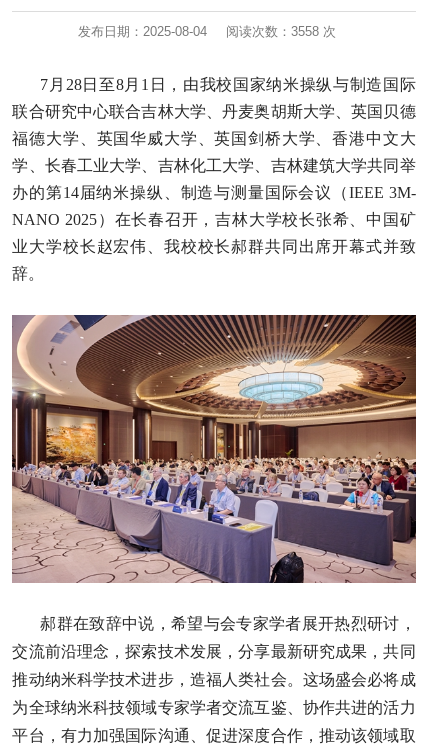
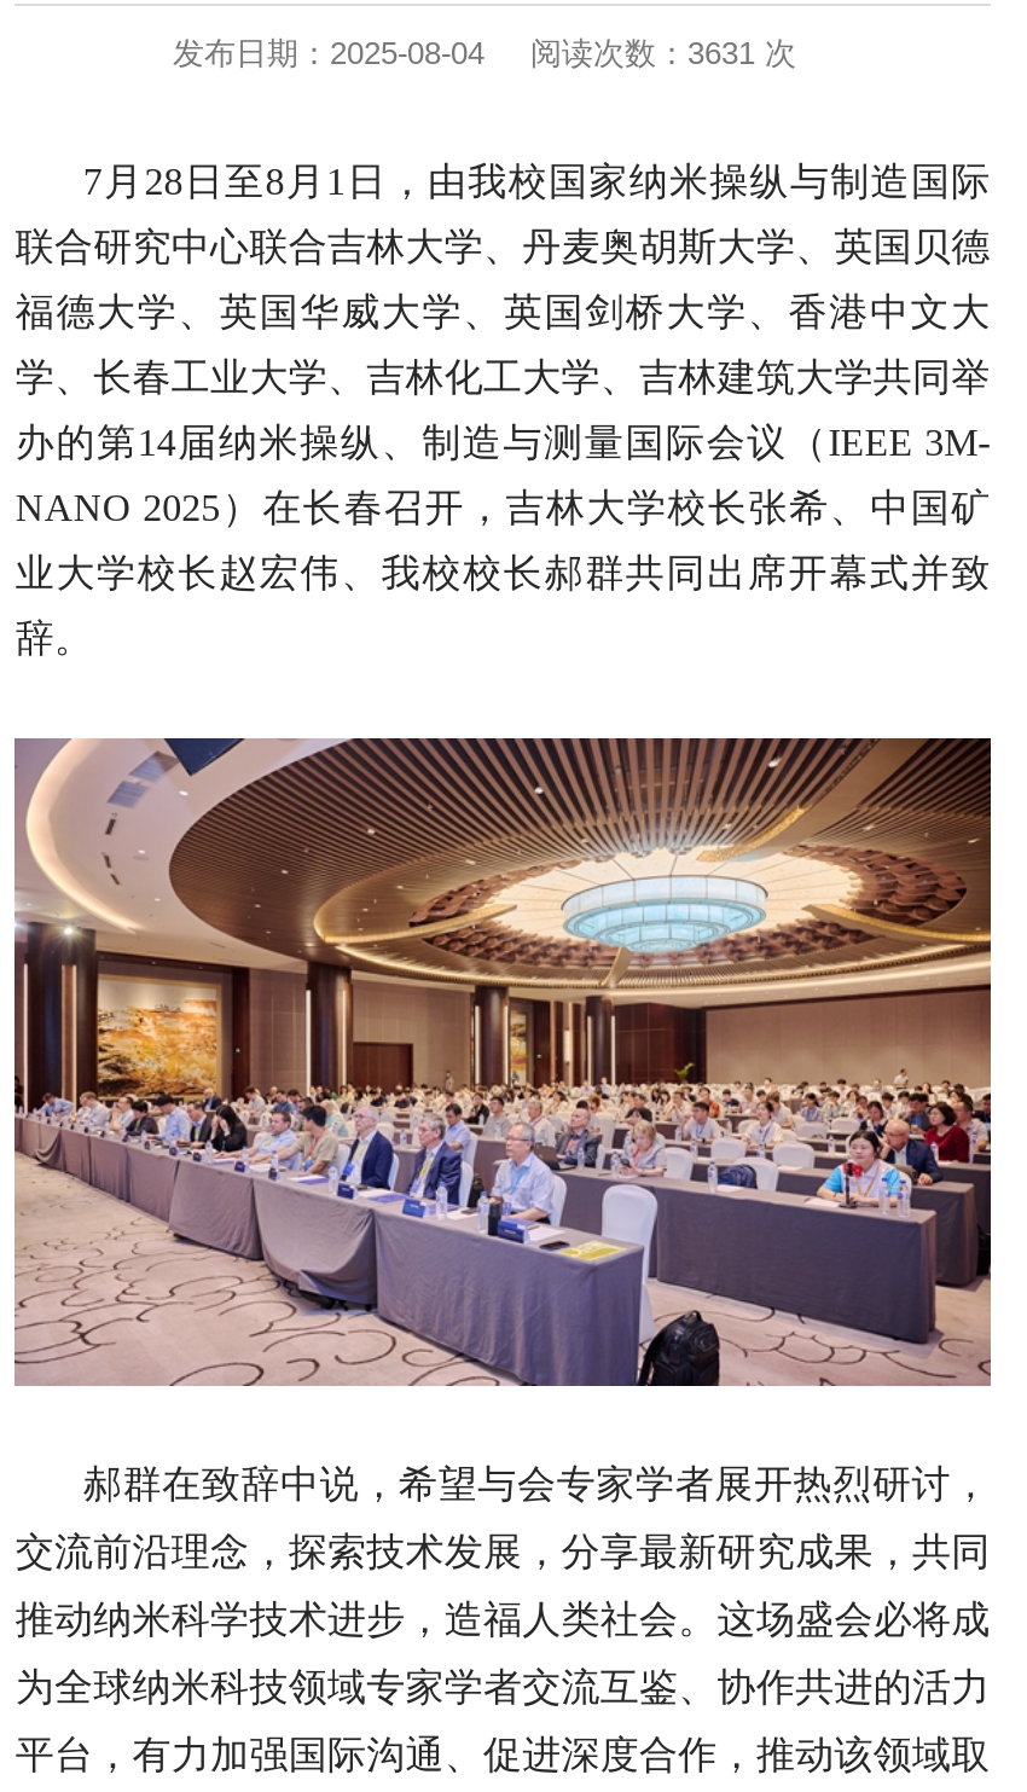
- 发布日期：2025-08-04 阅读次数：3558 次
+ 发布日期：2025-08-04 阅读次数：3631 次
